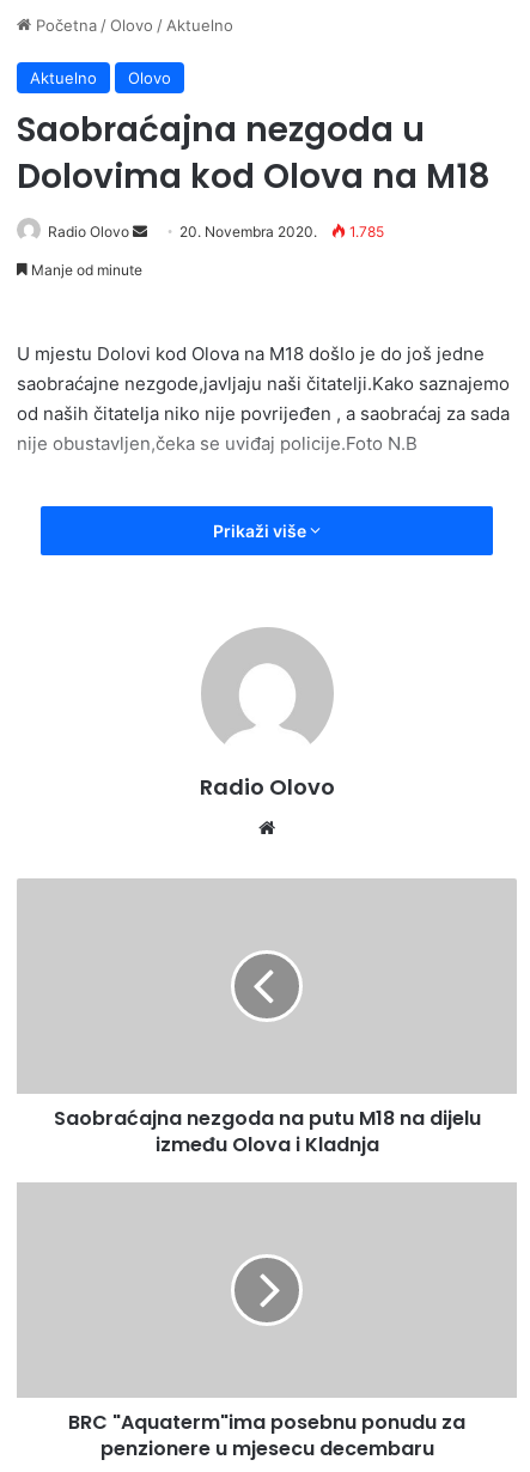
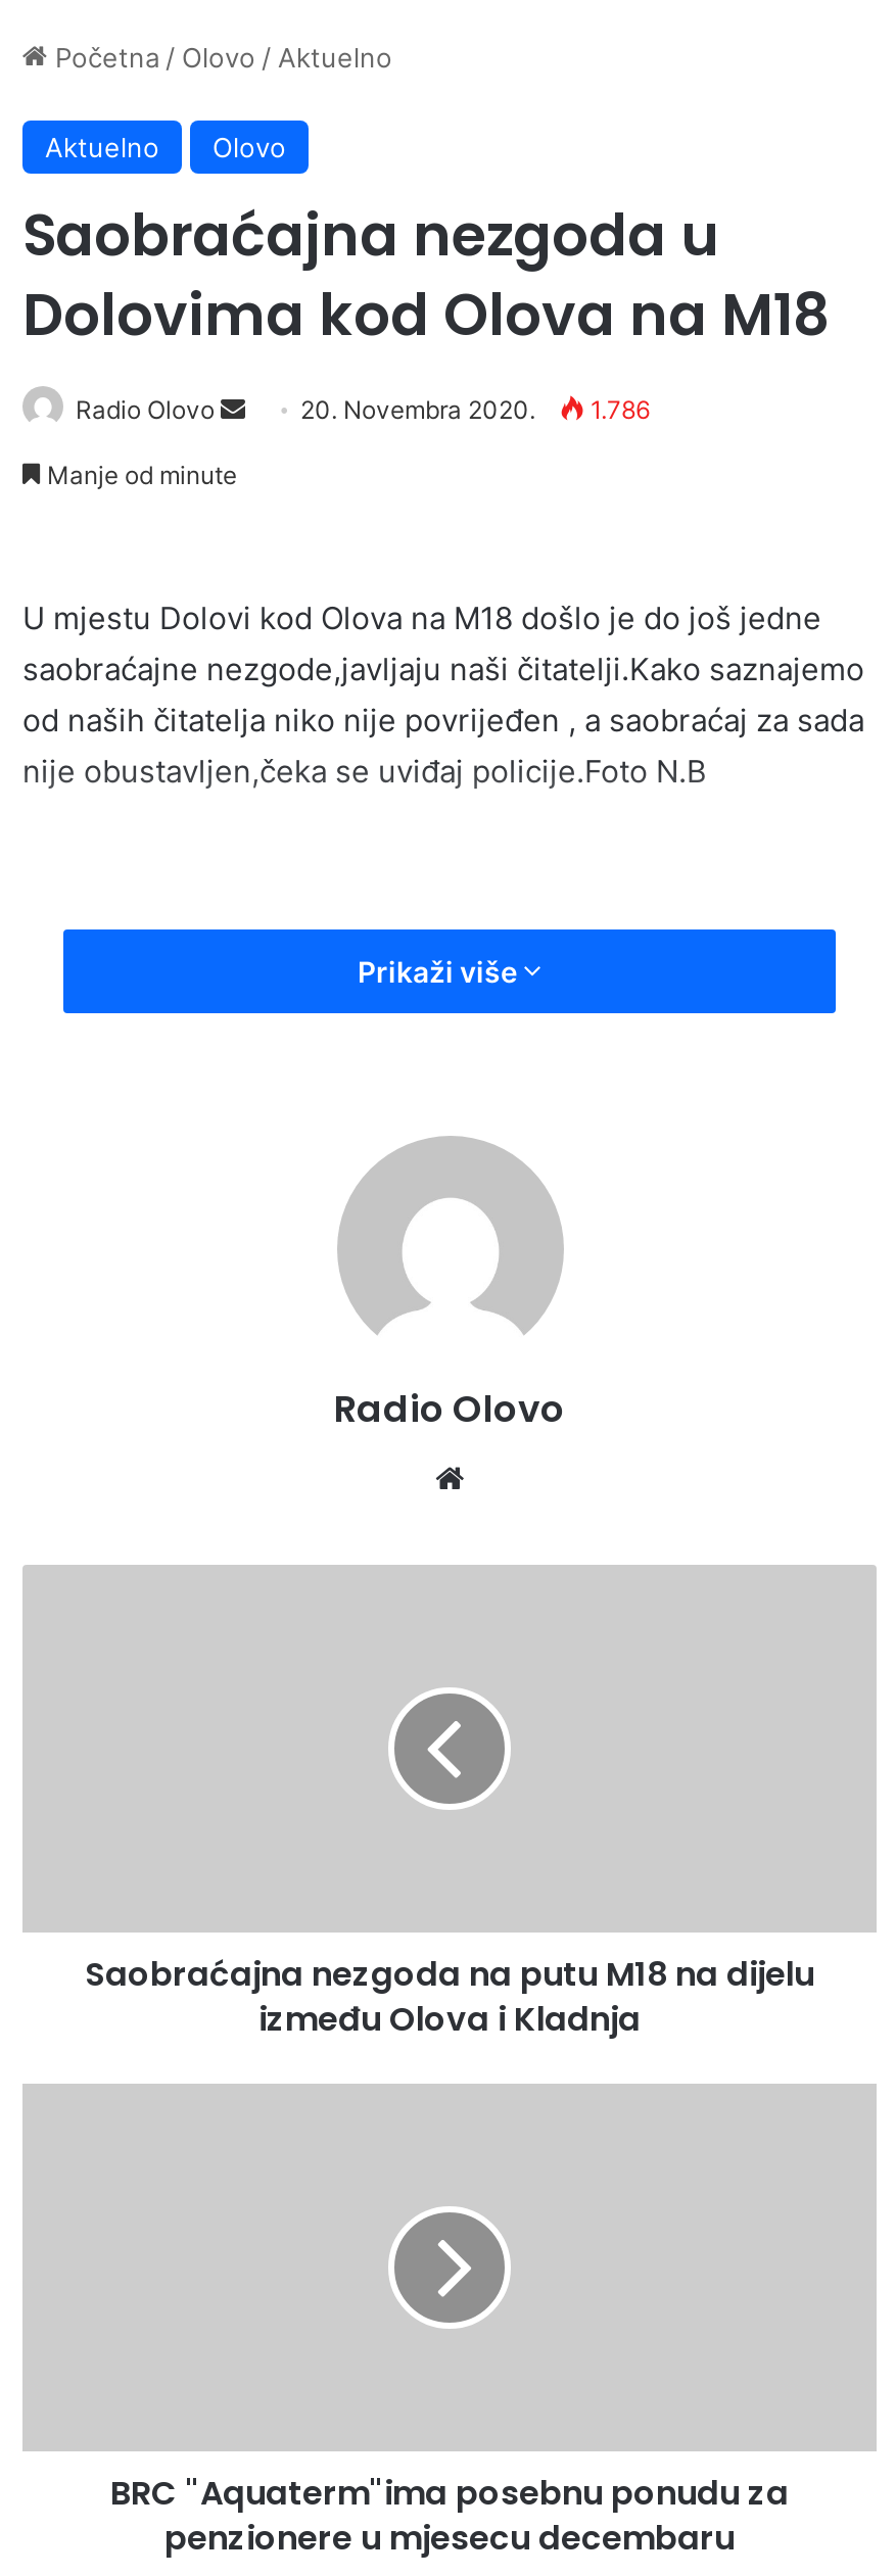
- 1.785
+ 1.786
